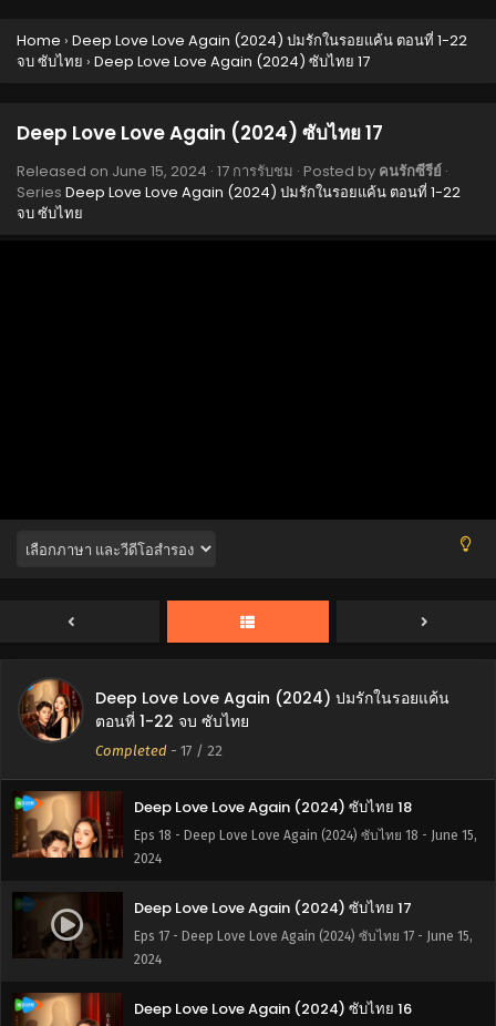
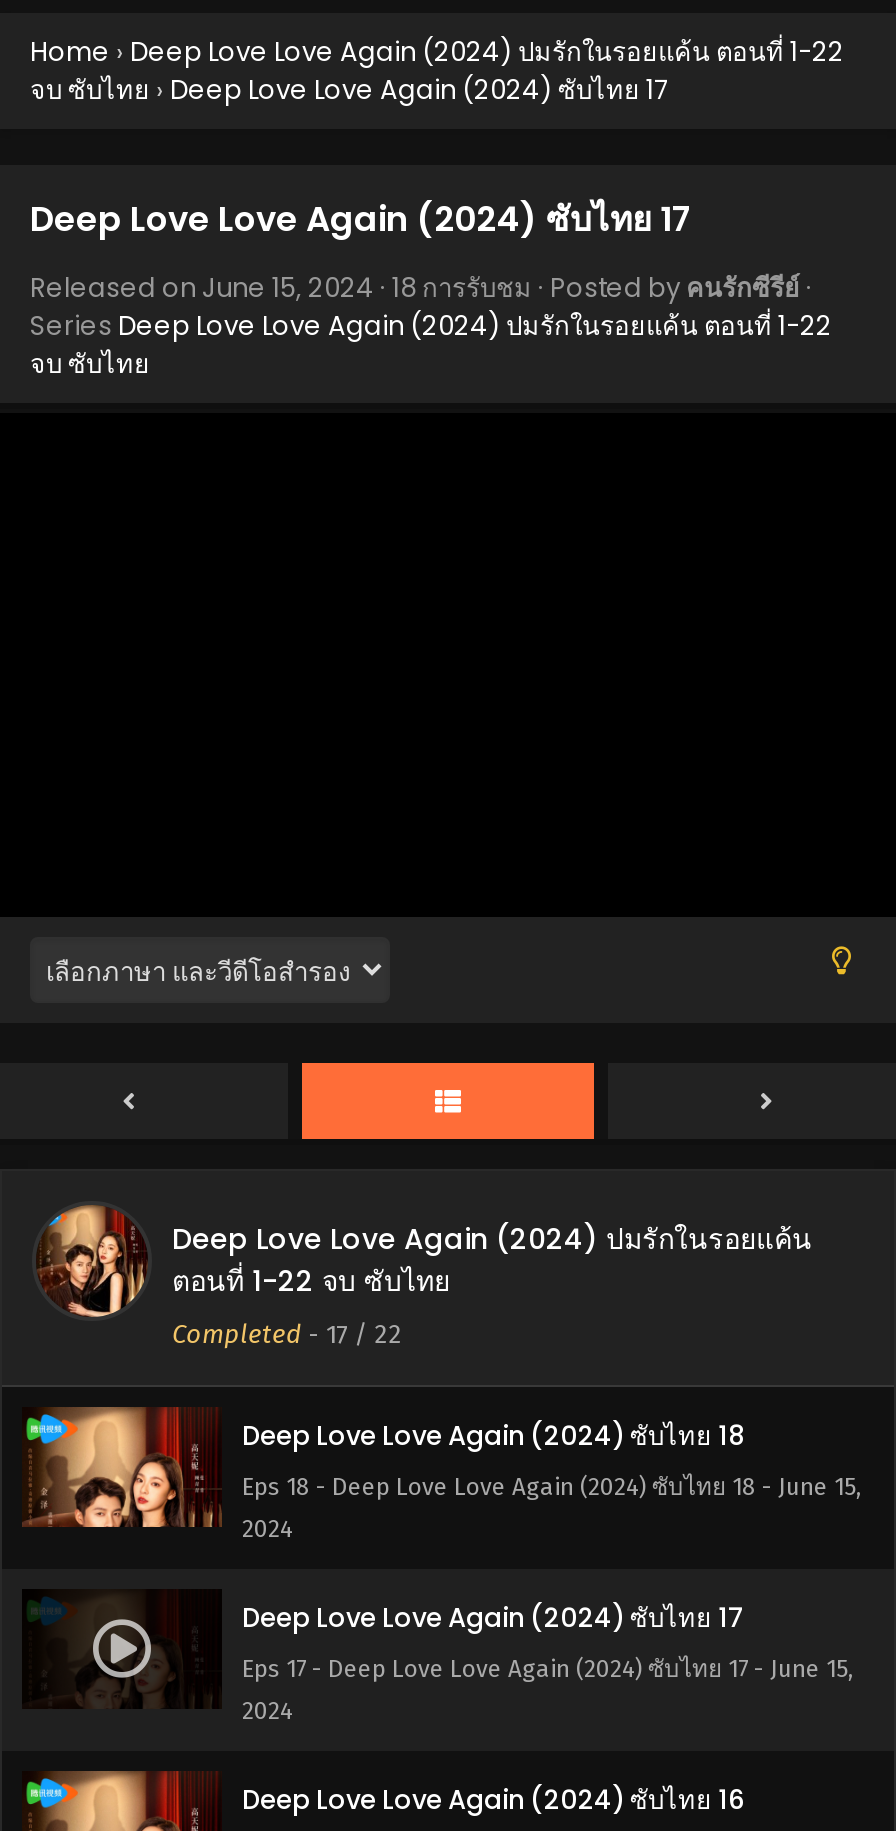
- Released on June 15, 2024 · 17 การรับชม· Posted byคนรักซีรีย์·
+ Released on June 15, 2024 · 18 การรับชม· Posted byคนรักซีรีย์·
